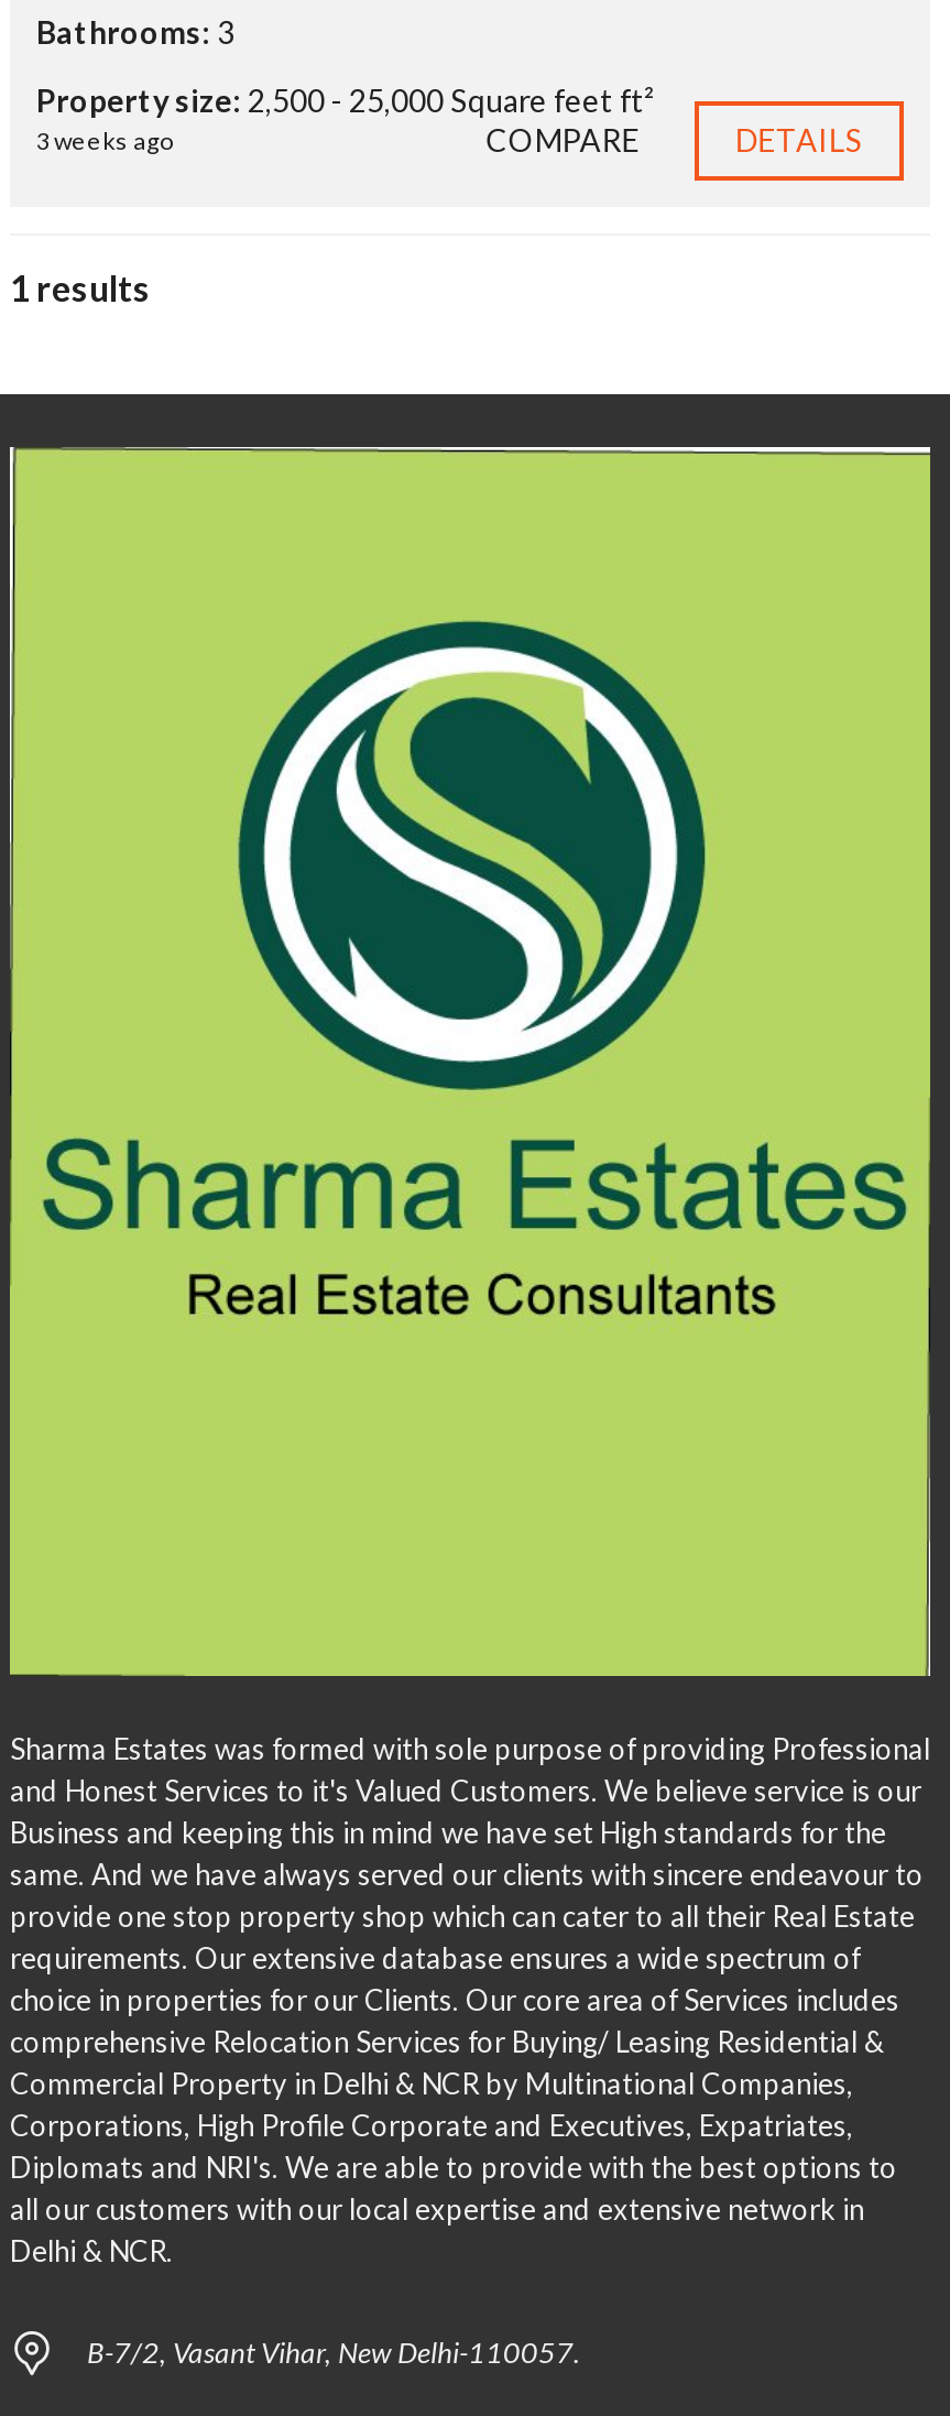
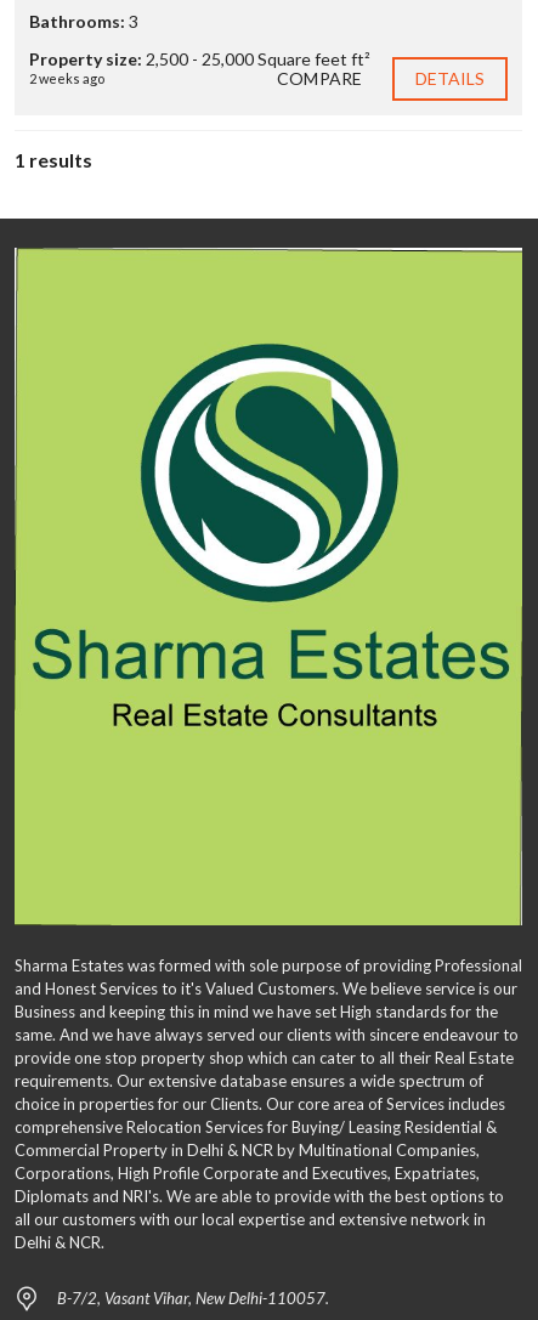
- 3 weeks ago
+ 2 weeks ago
